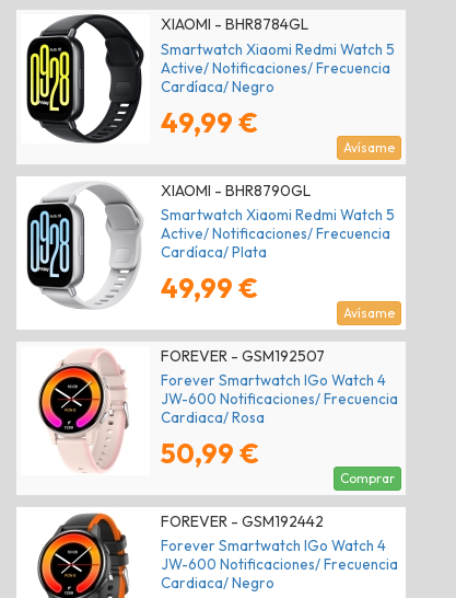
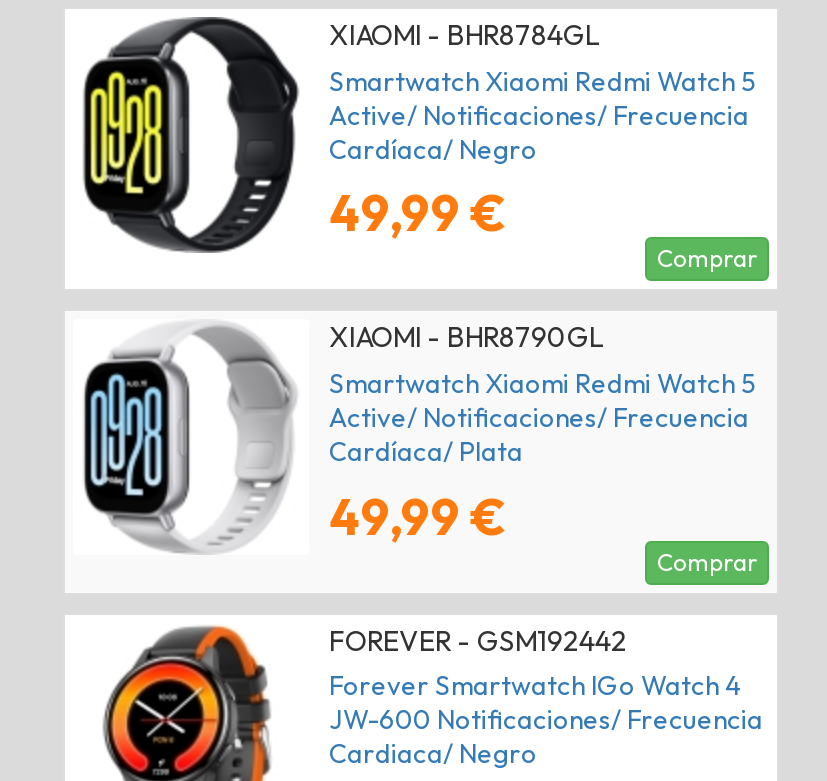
- Avísame
+ Comprar

- [image]
- Avísame
- FOREVER - GSM192507
- Forever Smartwatch IGo Watch 4
- JW-600 Notificaciones/ Frecuencia
- Cardiaca/ Rosa
- 50,99 €
